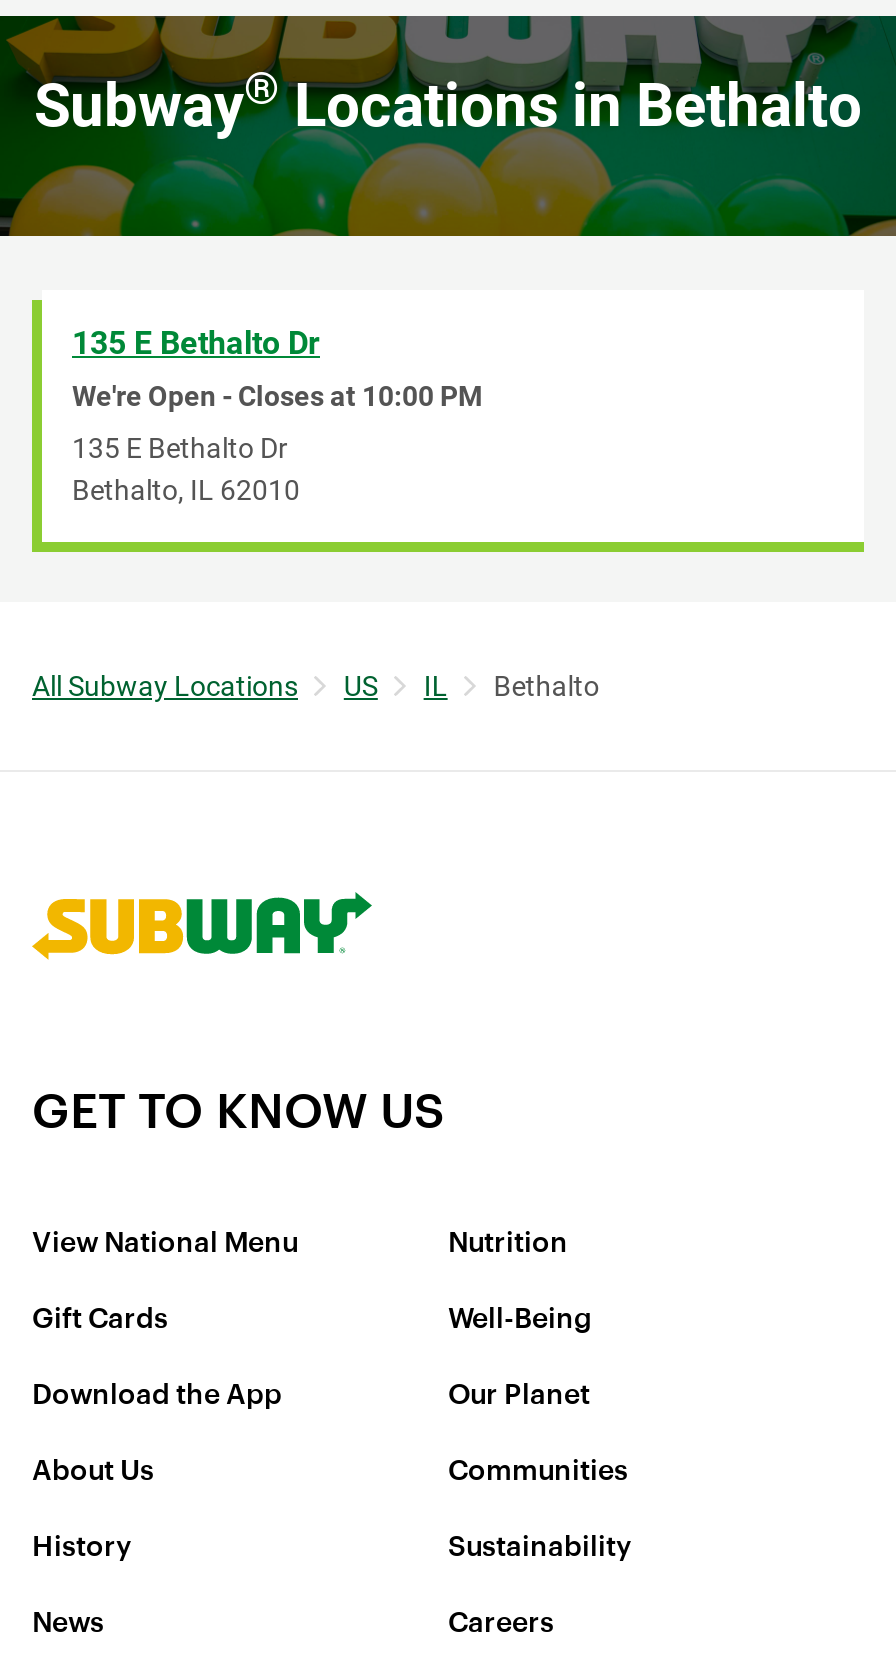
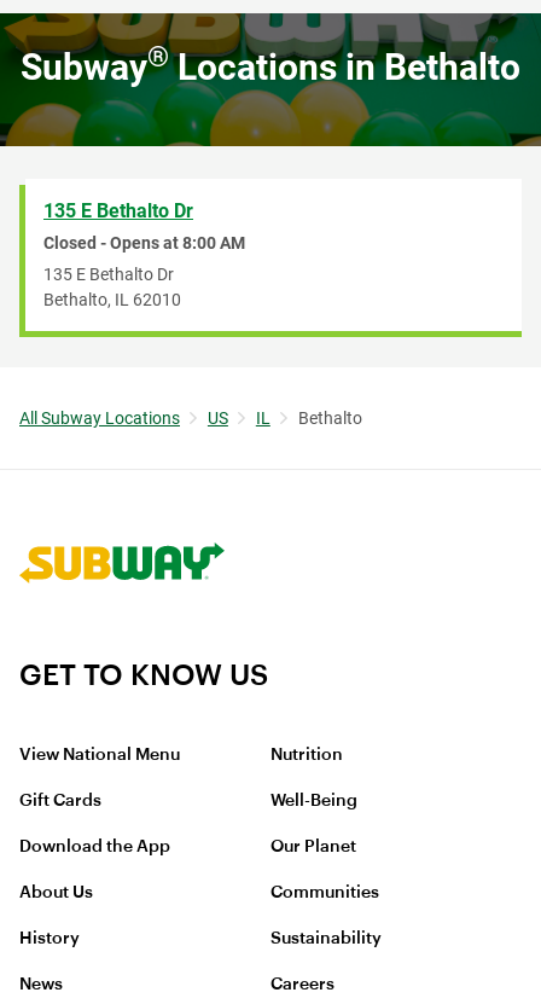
- We're Open - Closes at 10:00 PM
+ Closed - Opens at 8:00 AM
